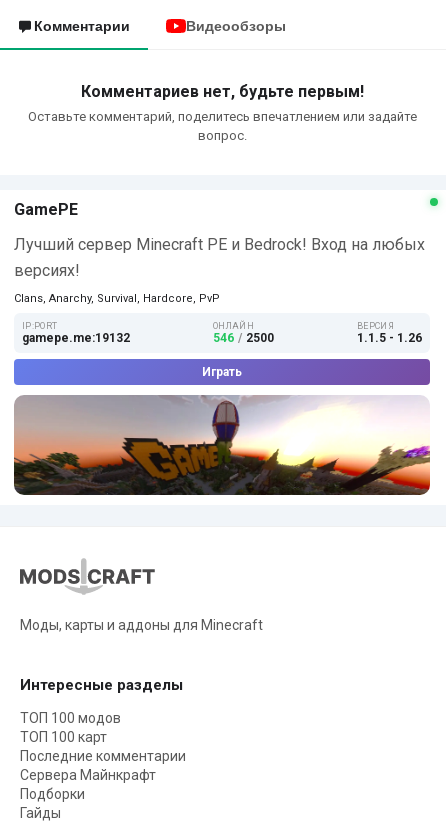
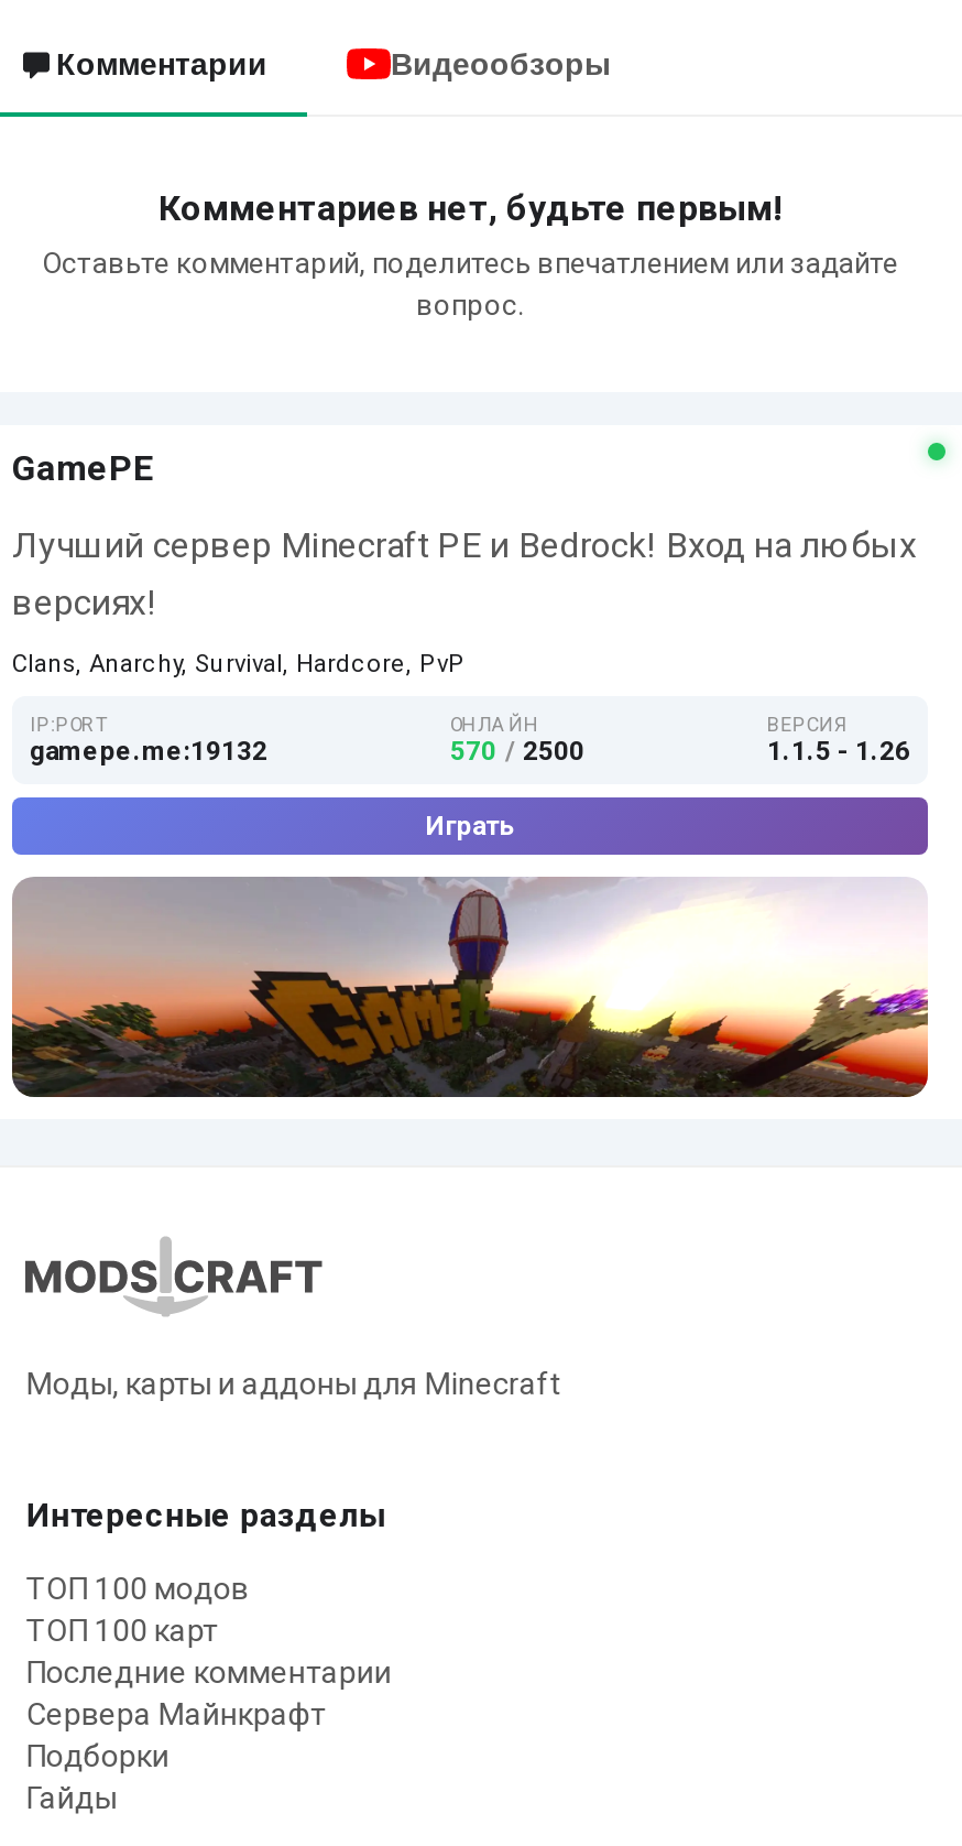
- 546 / 2500
+ 570 / 2500
